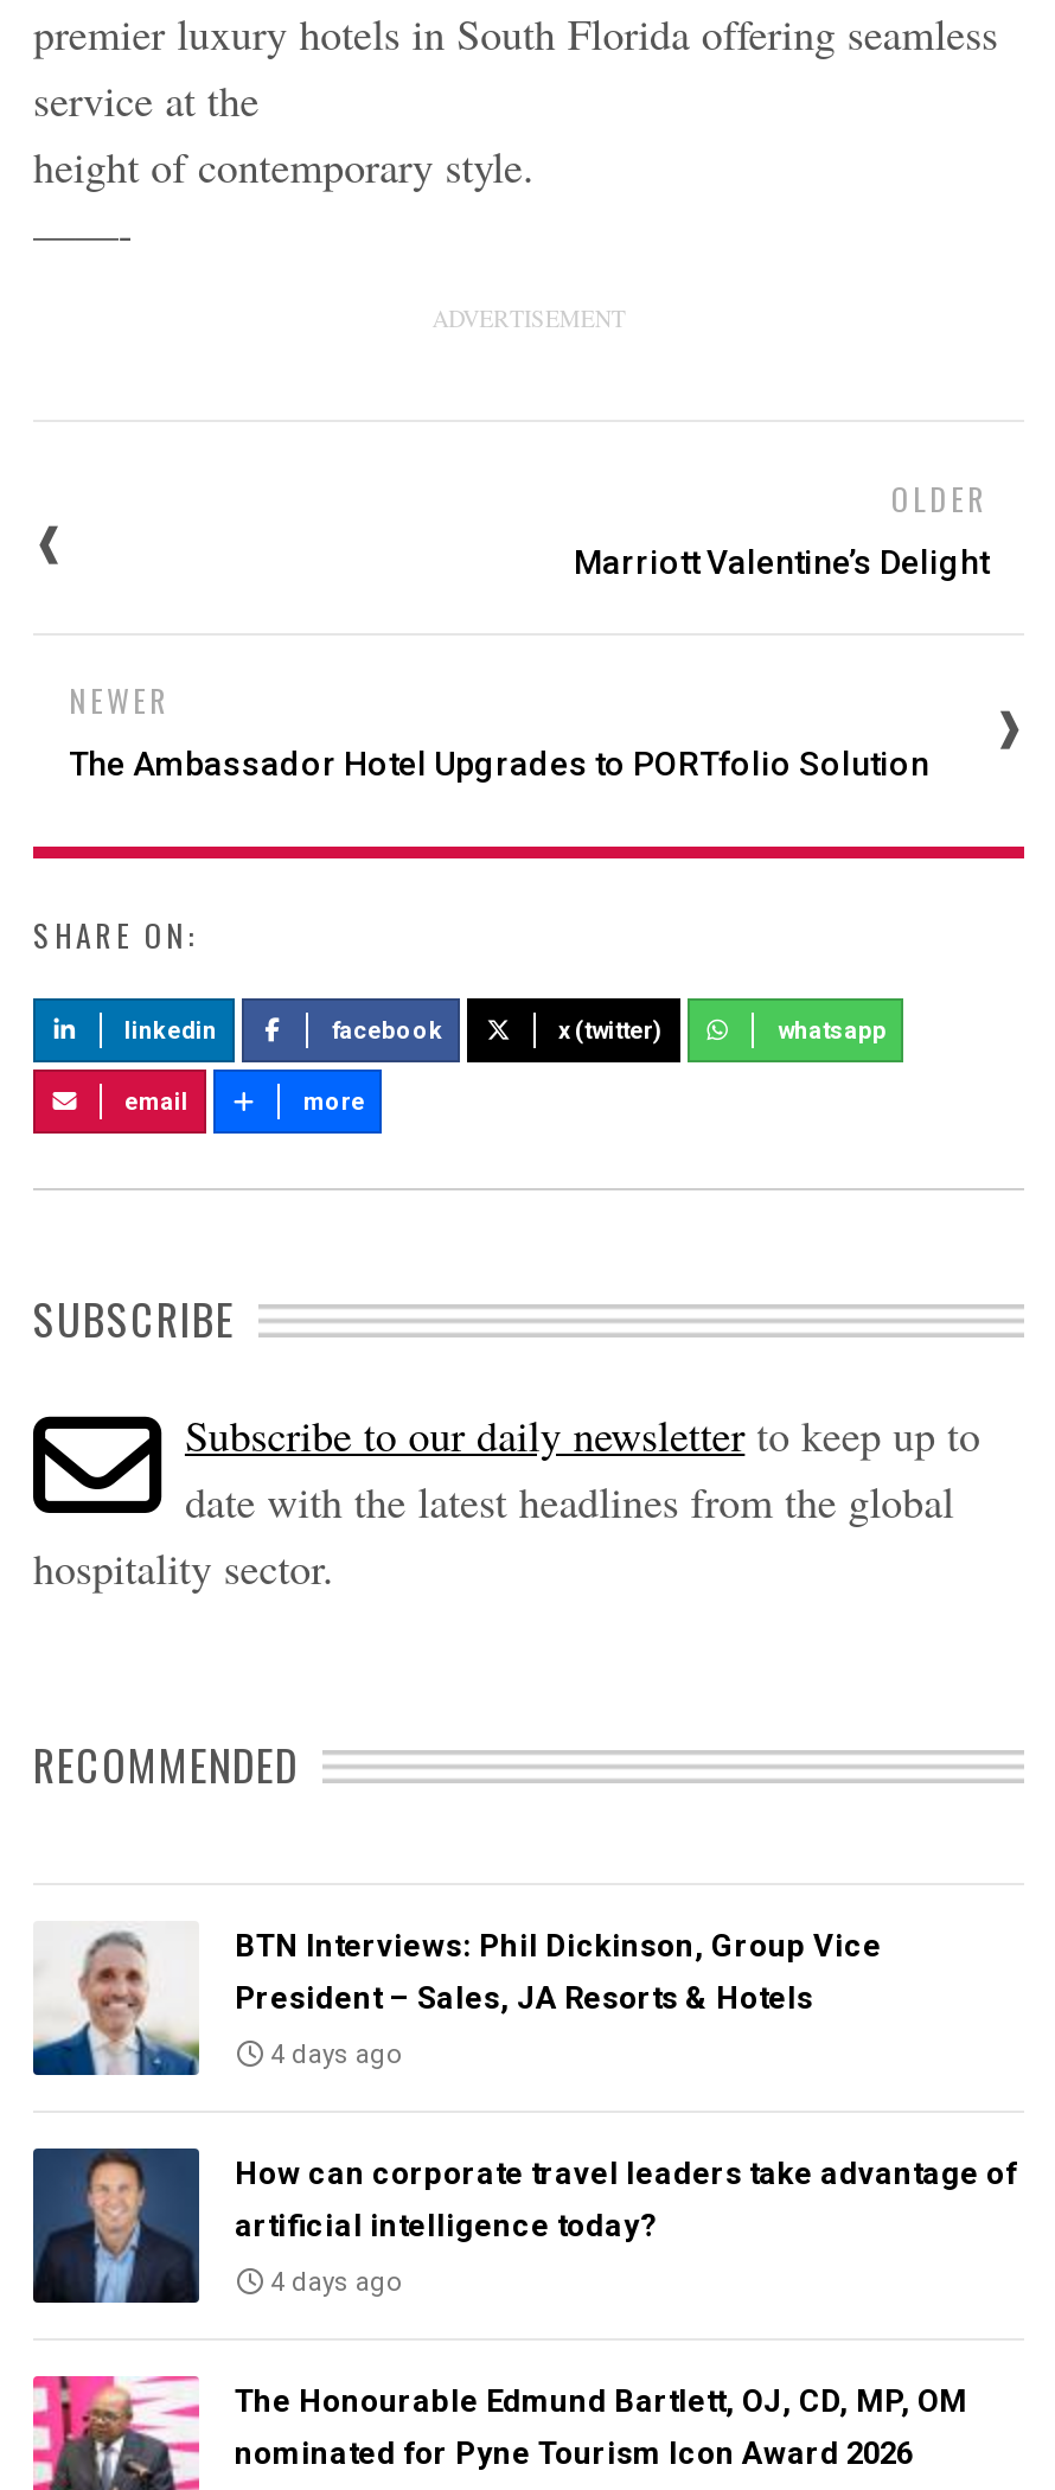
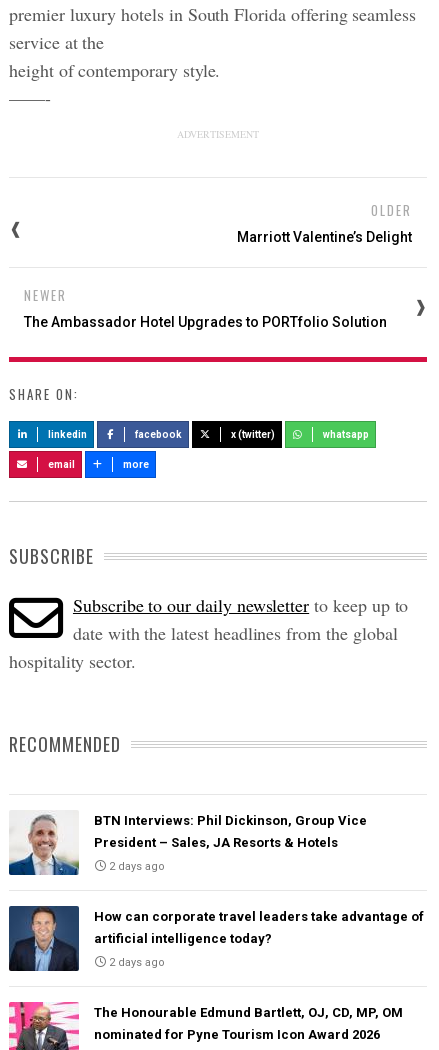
- 4 days ago
+ 2 days ago

- 4 days ago
+ 2 days ago
